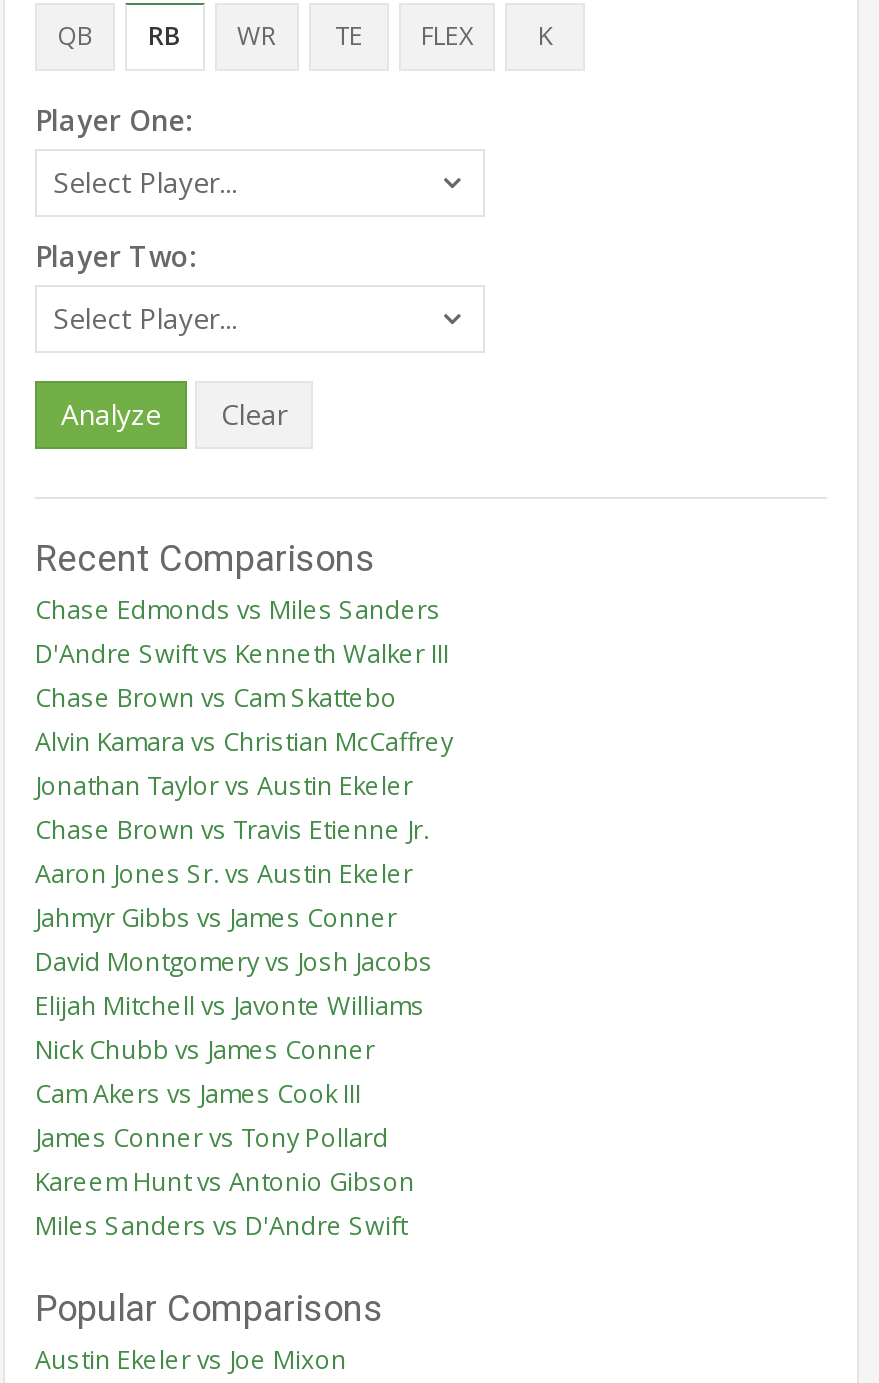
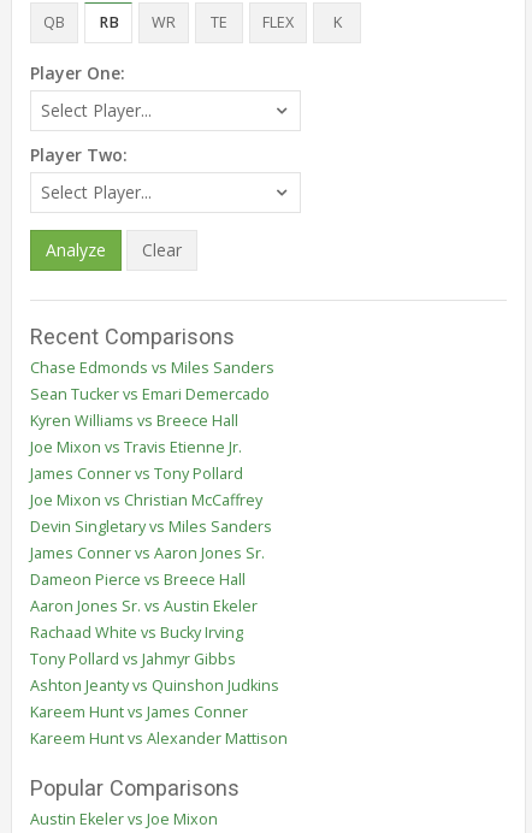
- D'Andre Swift vs Kenneth Walker III
- Chase Brown vs Cam Skattebo
- Alvin Kamara vs Christian McCaffrey
- Jonathan Taylor vs Austin Ekeler
- Chase Brown vs Travis Etienne Jr.
- Jahmyr Gibbs vs James Conner
- David Montgomery vs Josh Jacobs
- Elijah Mitchell vs Javonte Williams
- Nick Chubb vs James Conner
- Cam Akers vs James Cook III
+ Sean Tucker vs Emari Demercado
+ Kyren Williams vs Breece Hall
+ Joe Mixon vs Travis Etienne Jr.

moved down: Aaron Jones Sr. vs Austin Ekeler

moved up: James Conner vs Tony Pollard

- Kareem Hunt vs Antonio Gibson
- Miles Sanders vs D'Andre Swift
+ Joe Mixon vs Christian McCaffrey
+ Devin Singletary vs Miles Sanders
+ James Conner vs Aaron Jones Sr.
+ Dameon Pierce vs Breece Hall
+ Rachaad White vs Bucky Irving
+ Tony Pollard vs Jahmyr Gibbs
+ Ashton Jeanty vs Quinshon Judkins
+ Kareem Hunt vs James Conner
+ Kareem Hunt vs Alexander Mattison
